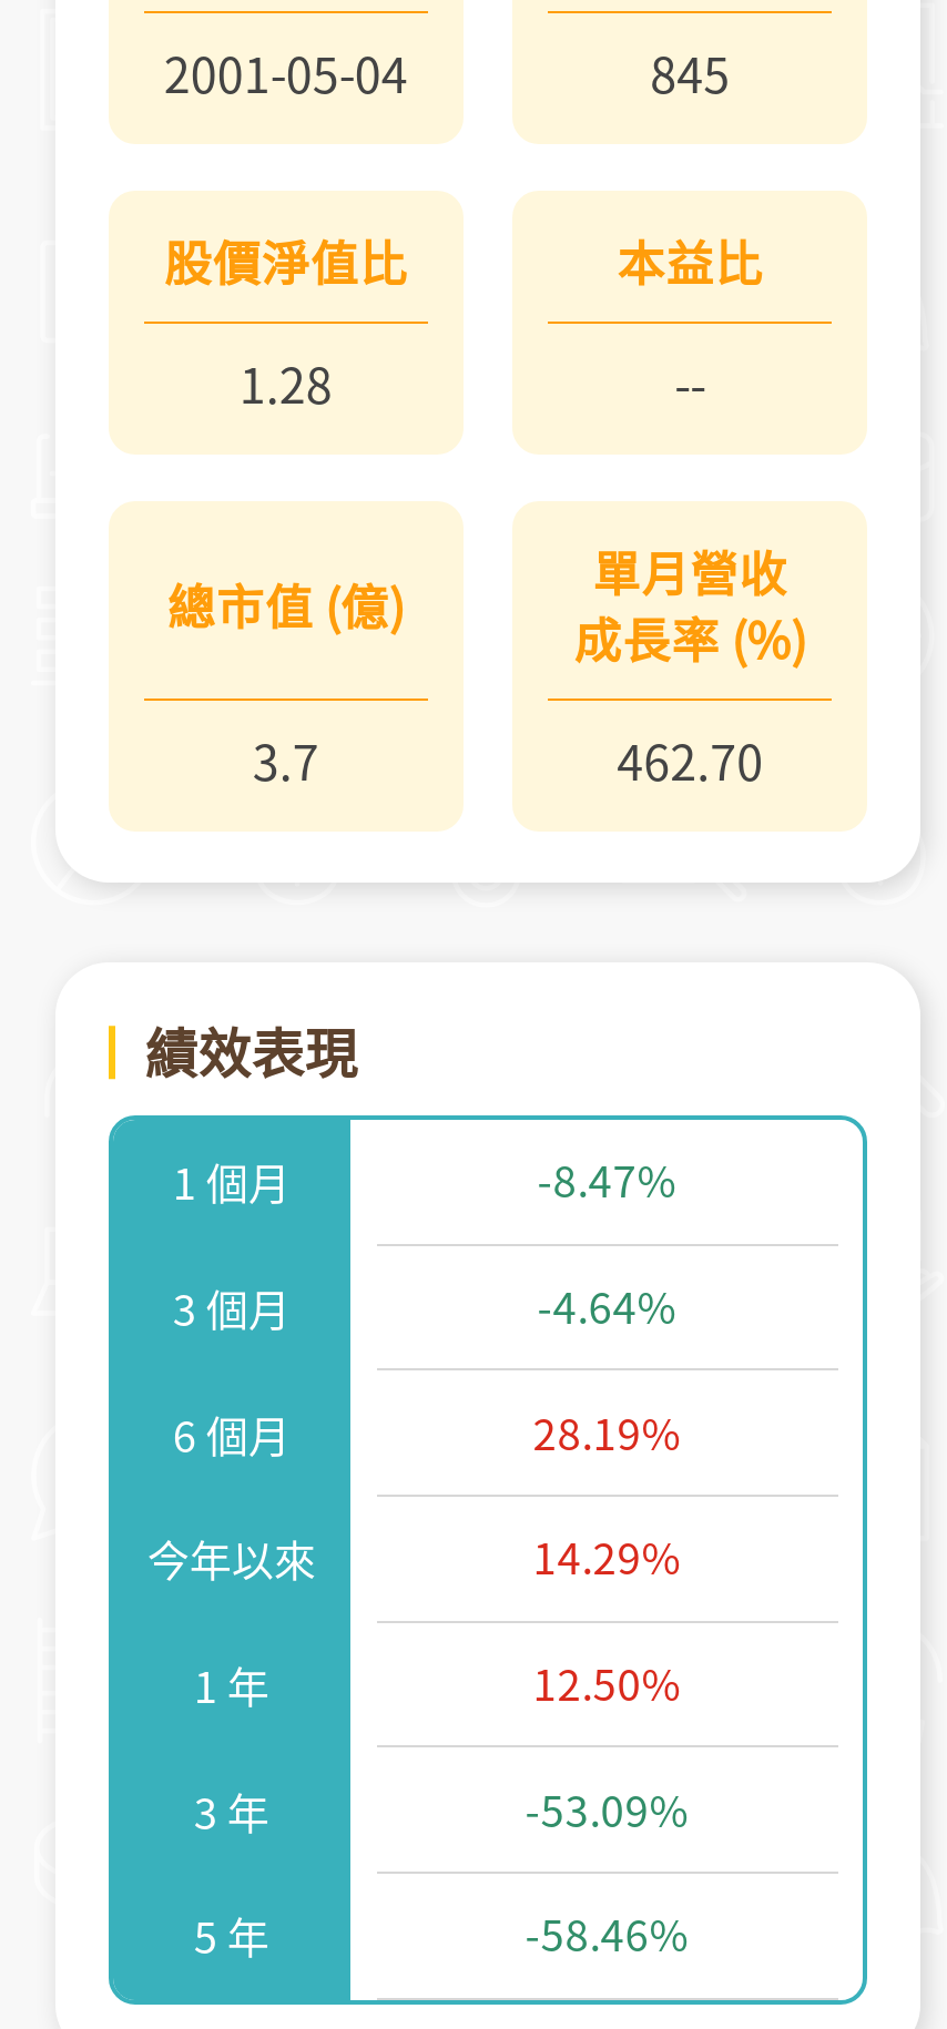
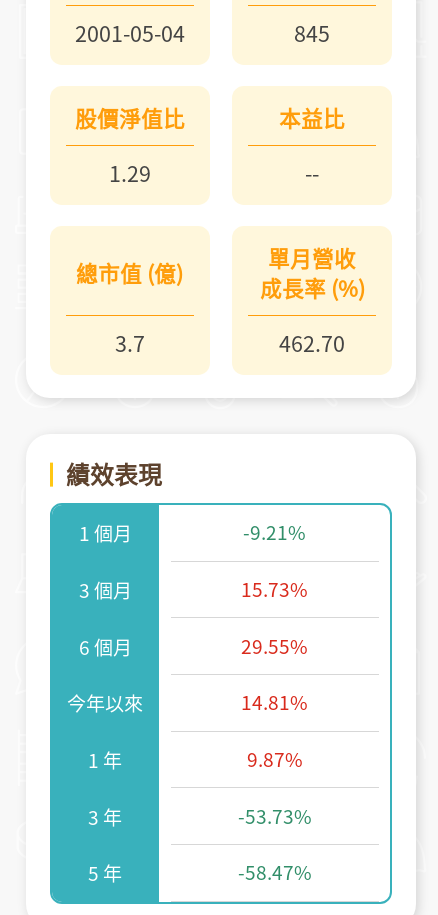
- 1.28
+ 1.29

- -8.47%
+ -9.21%

- -4.64%
+ 15.73%

- 28.19%
+ 29.55%

- 14.29%
+ 14.81%

- 12.50%
+ 9.87%

- -53.09%
+ -53.73%

- -58.46%
+ -58.47%
